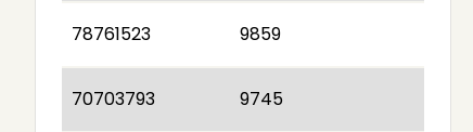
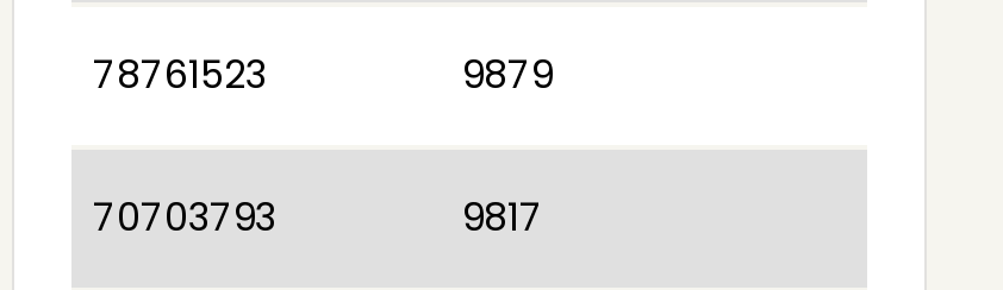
- 9859
+ 9879

- 9745
+ 9817
